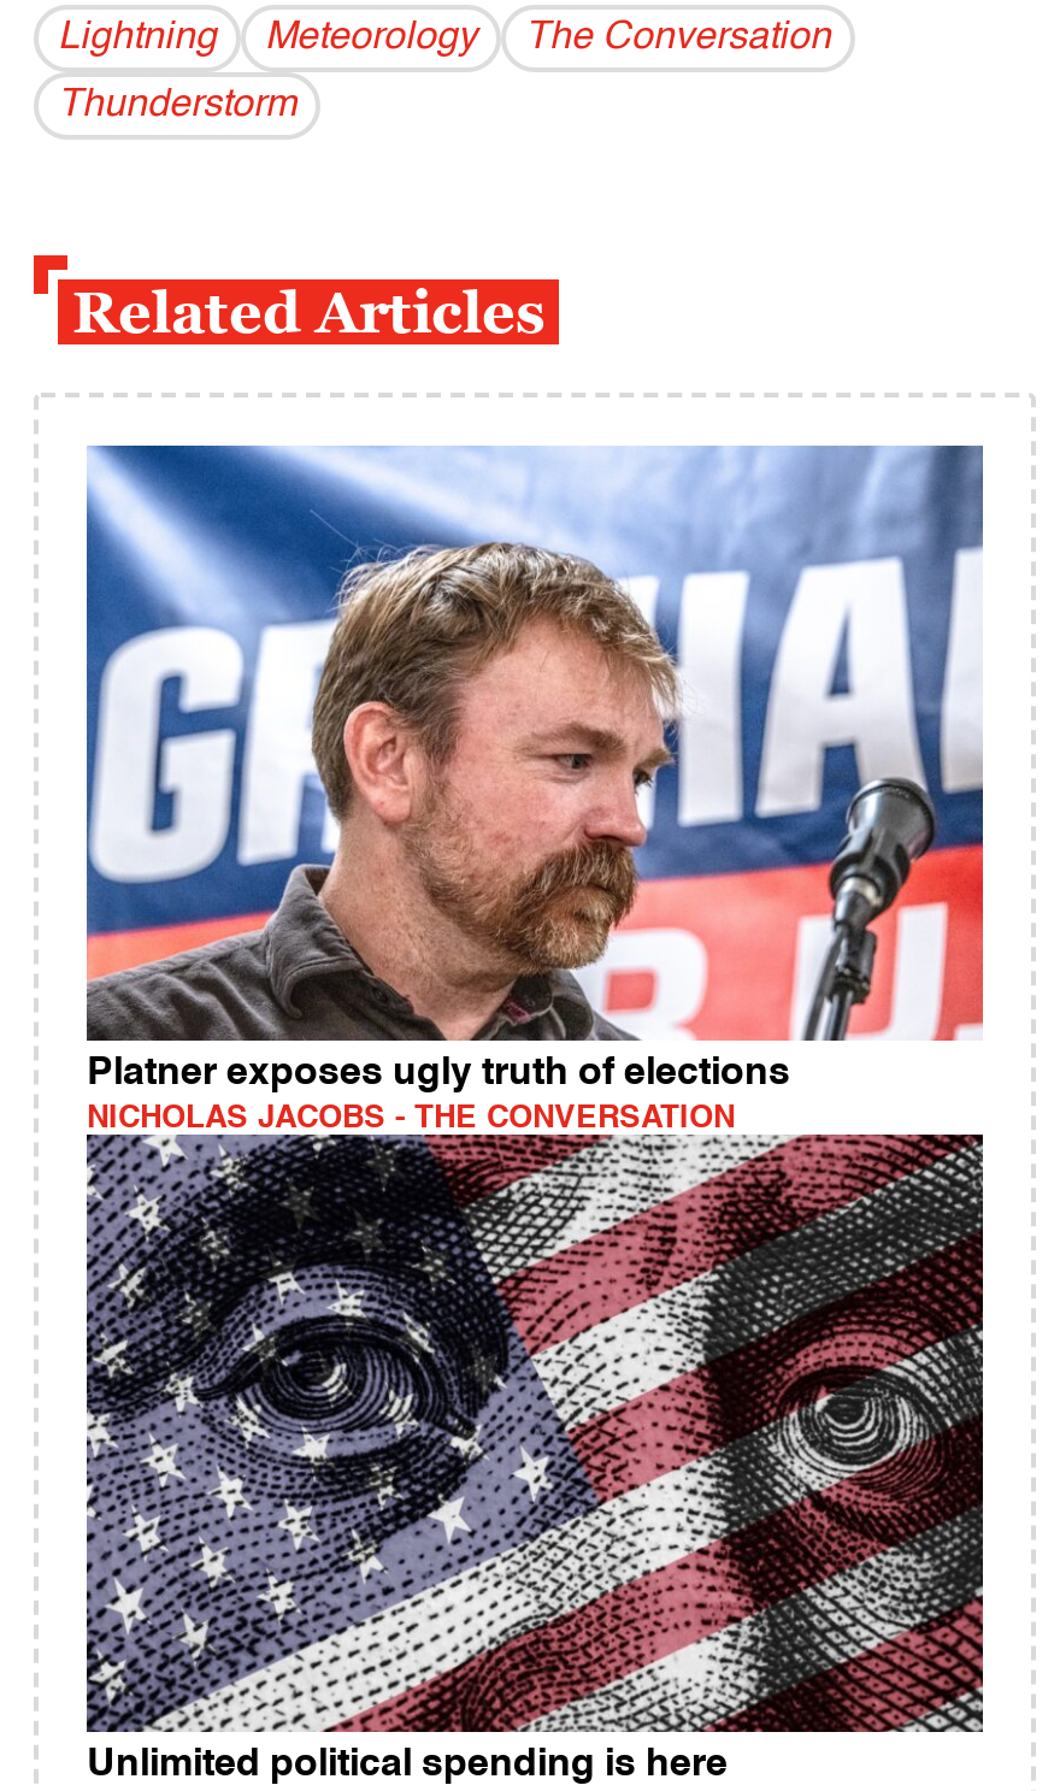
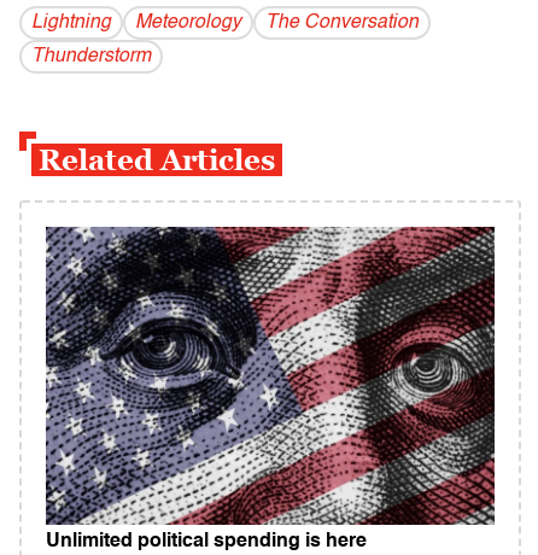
- [image]
- Platner exposes ugly truth of elections
- NICHOLAS JACOBS - THE CONVERSATION
